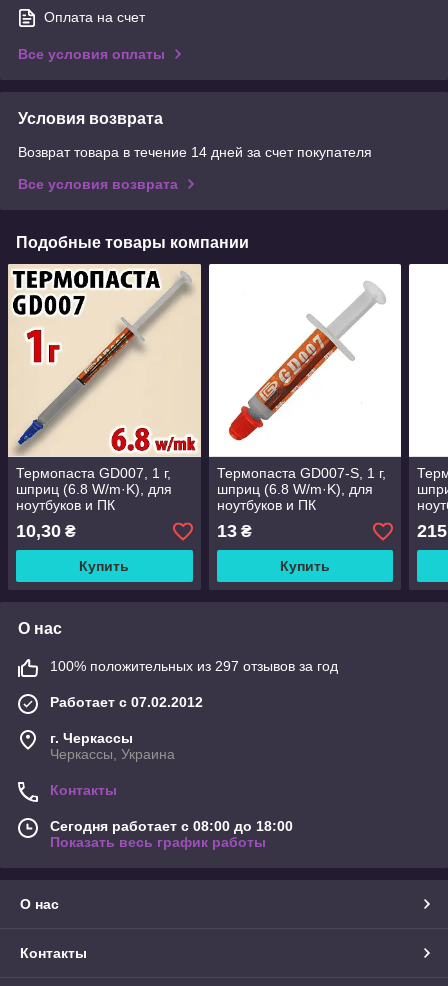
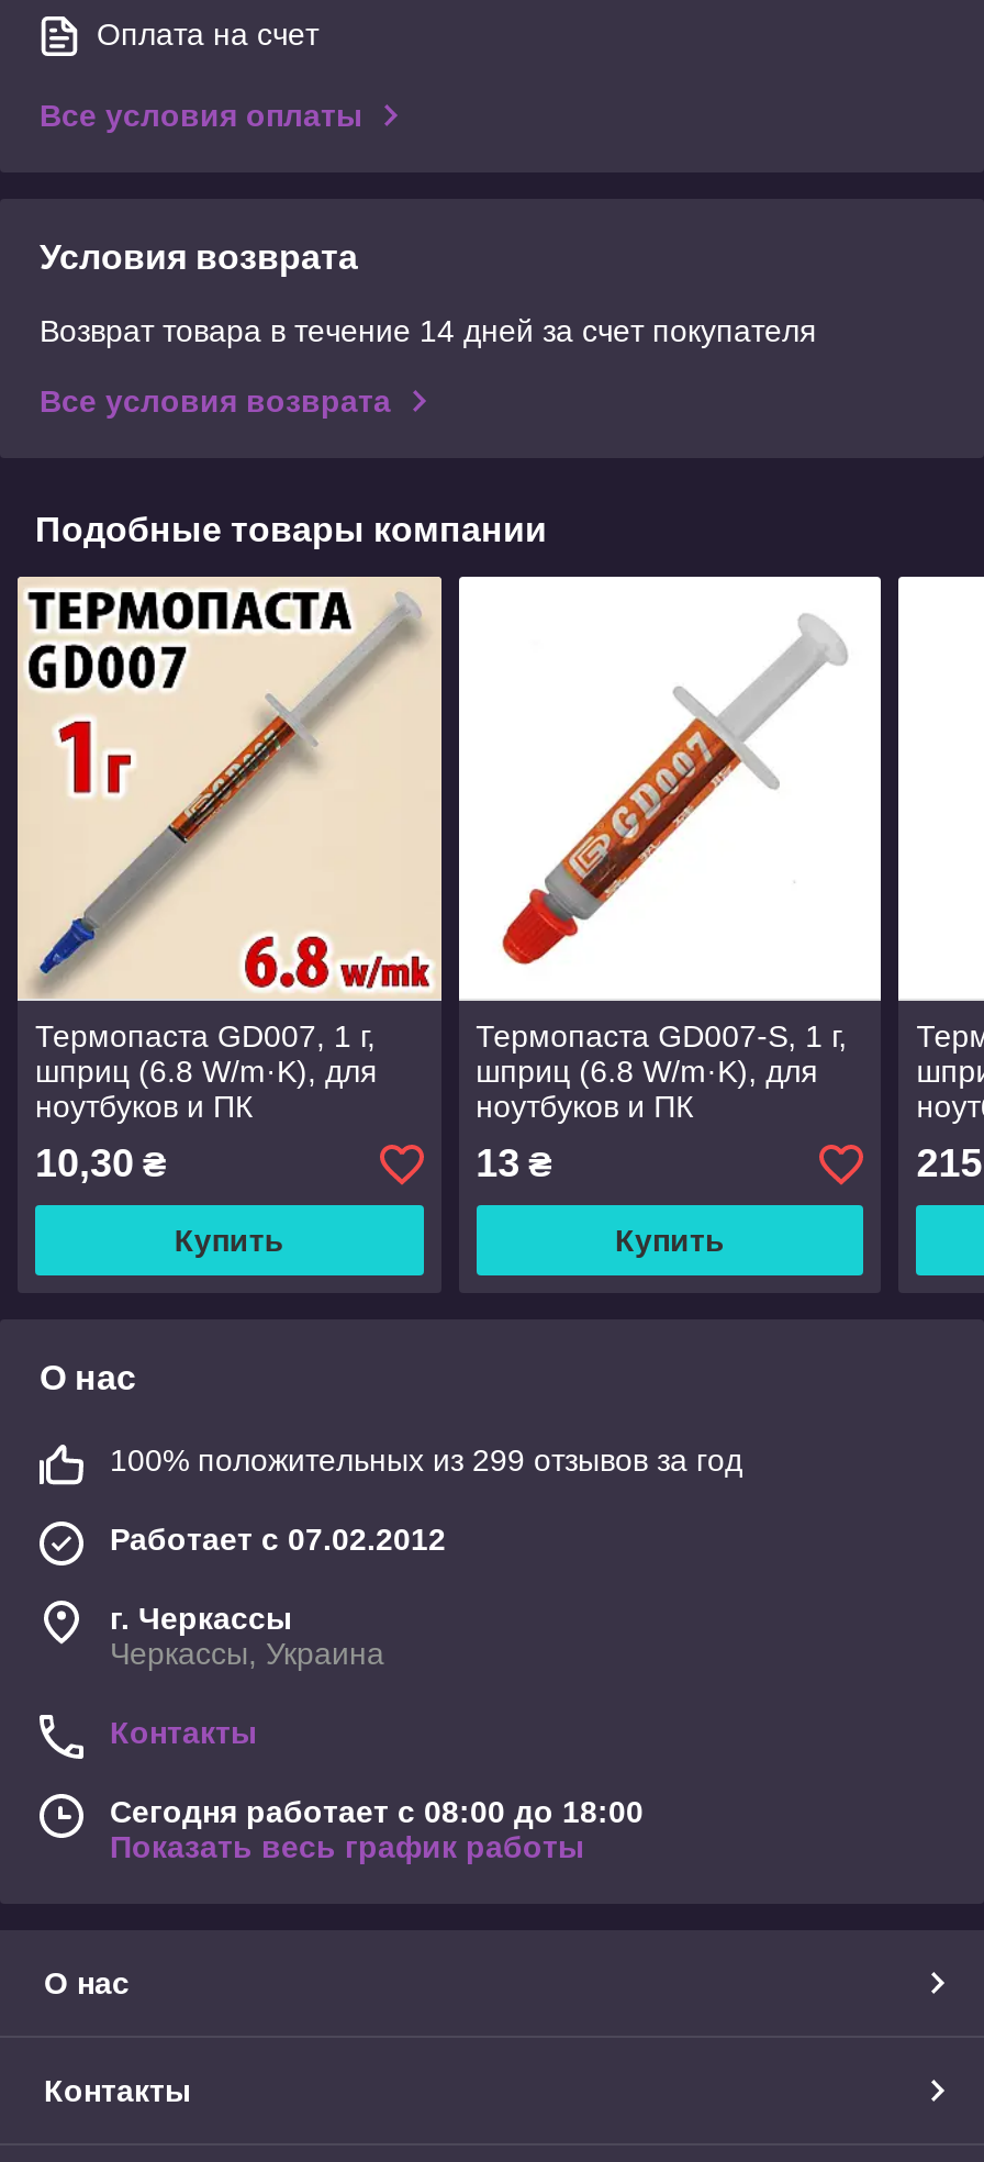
- 100% положительных из 297 отзывов за год
+ 100% положительных из 299 отзывов за год
